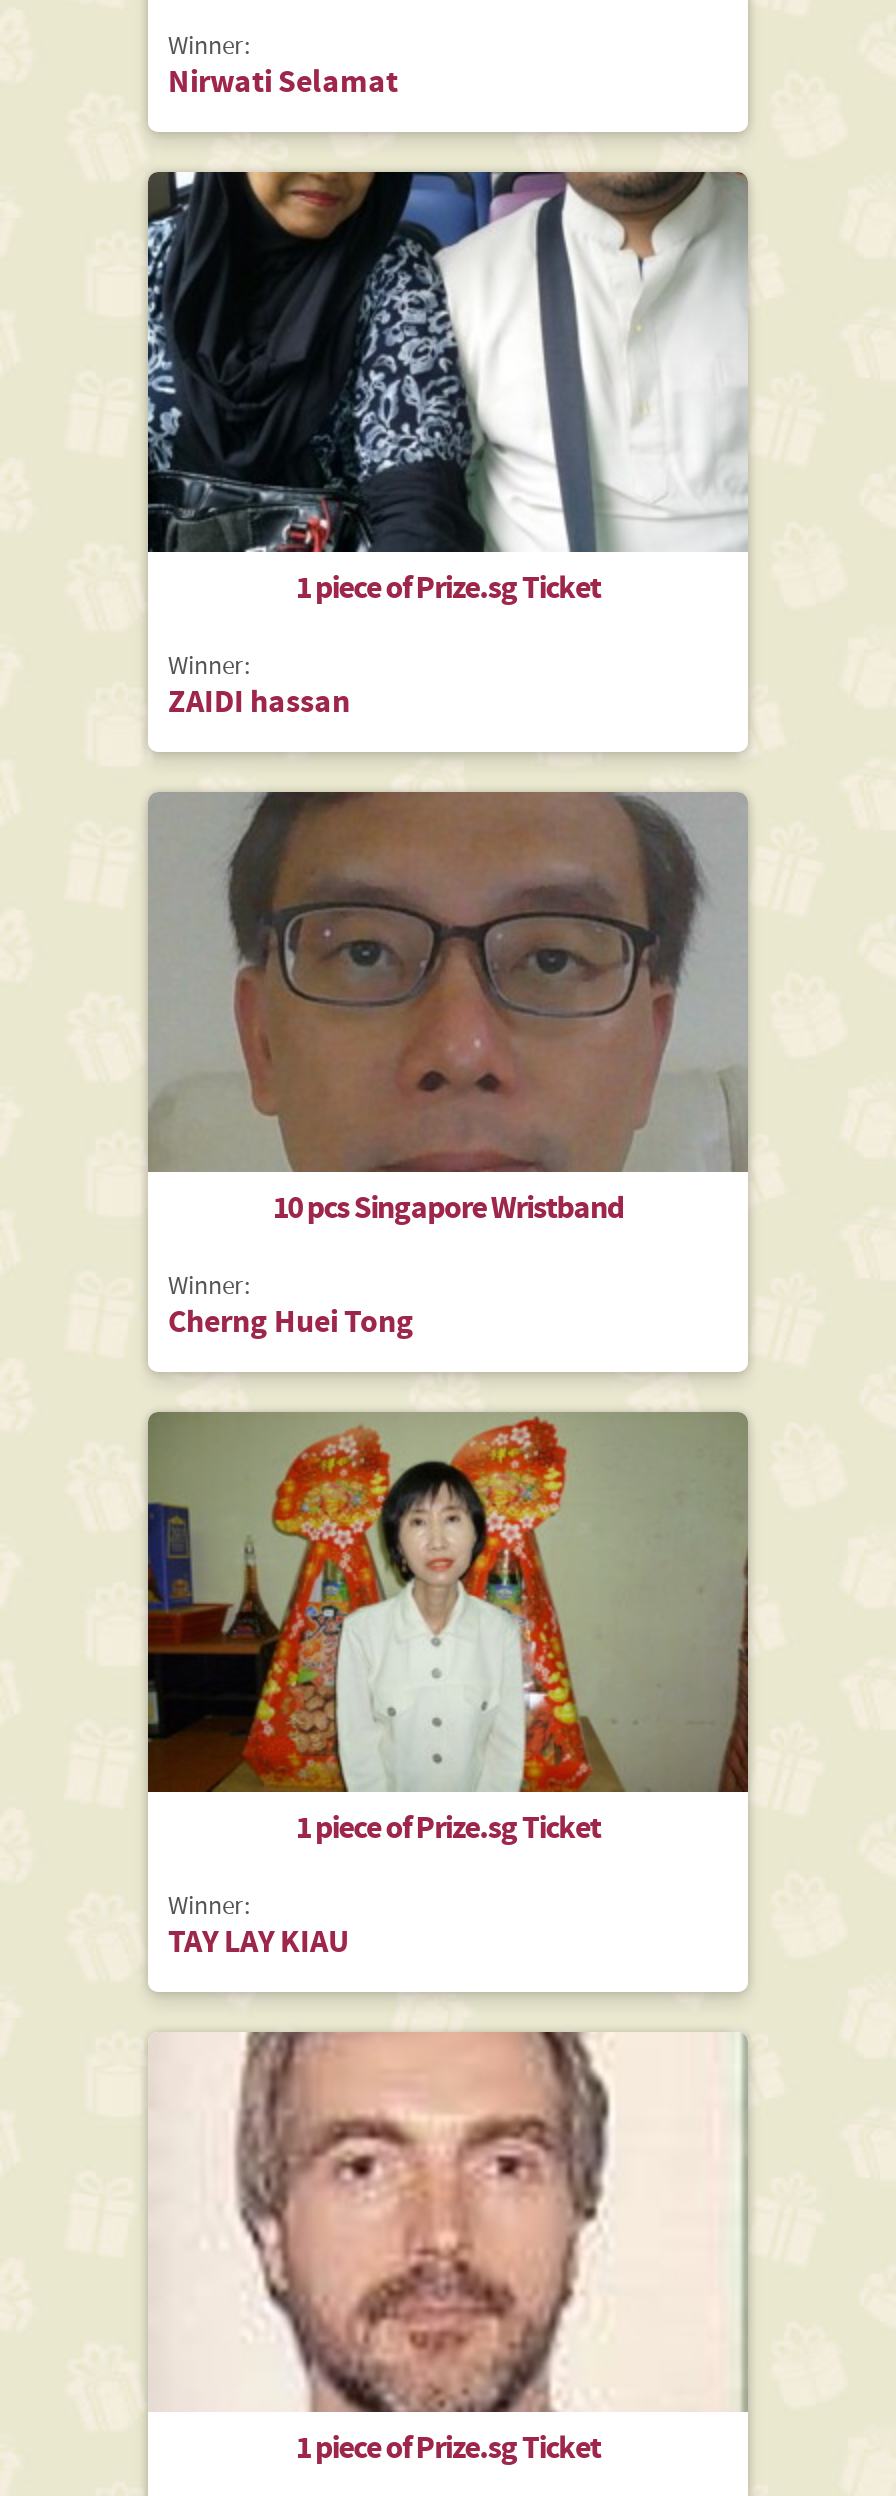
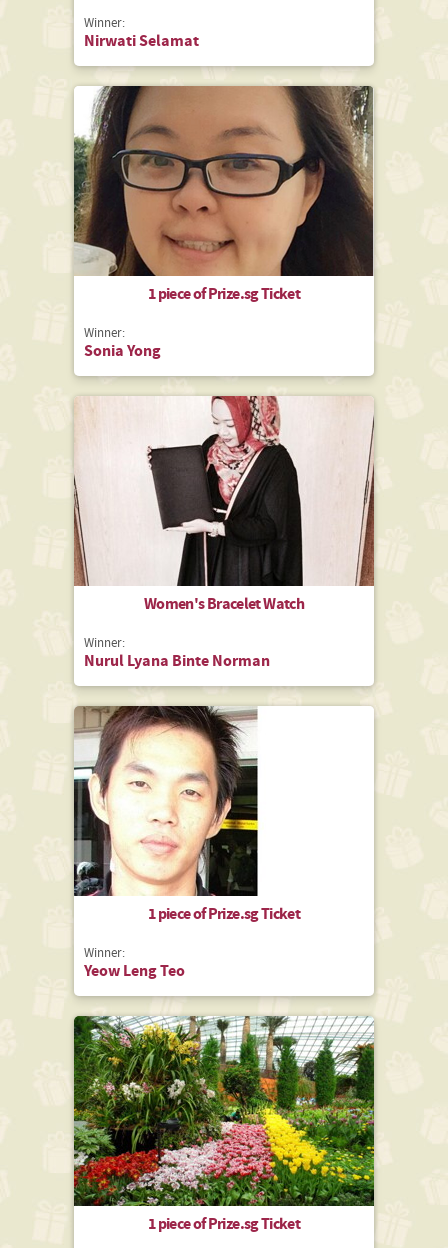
- [image]
+ [image]

- ZAIDI hassan
+ Sonia Yong

- [image]
- 10 pcs Singapore Wristband
+ [image]
+ Women's Bracelet Watch

- Cherng Huei Tong
+ Nurul Lyana Binte Norman

- [image]
+ [image]

- TAY LAY KIAU
+ Yeow Leng Teo

- [image]
+ [image]
